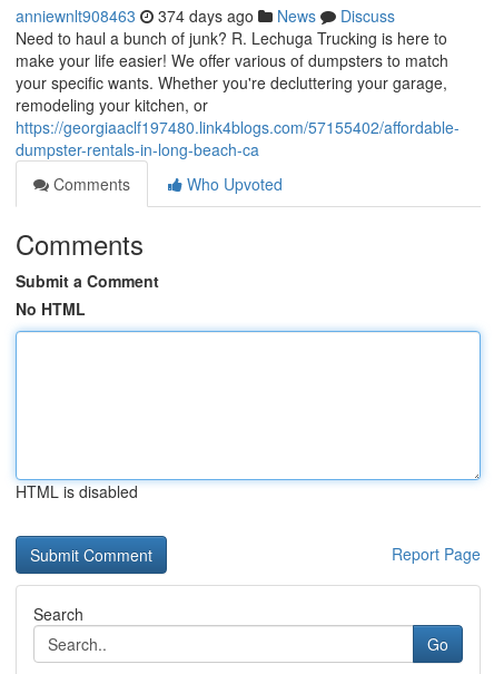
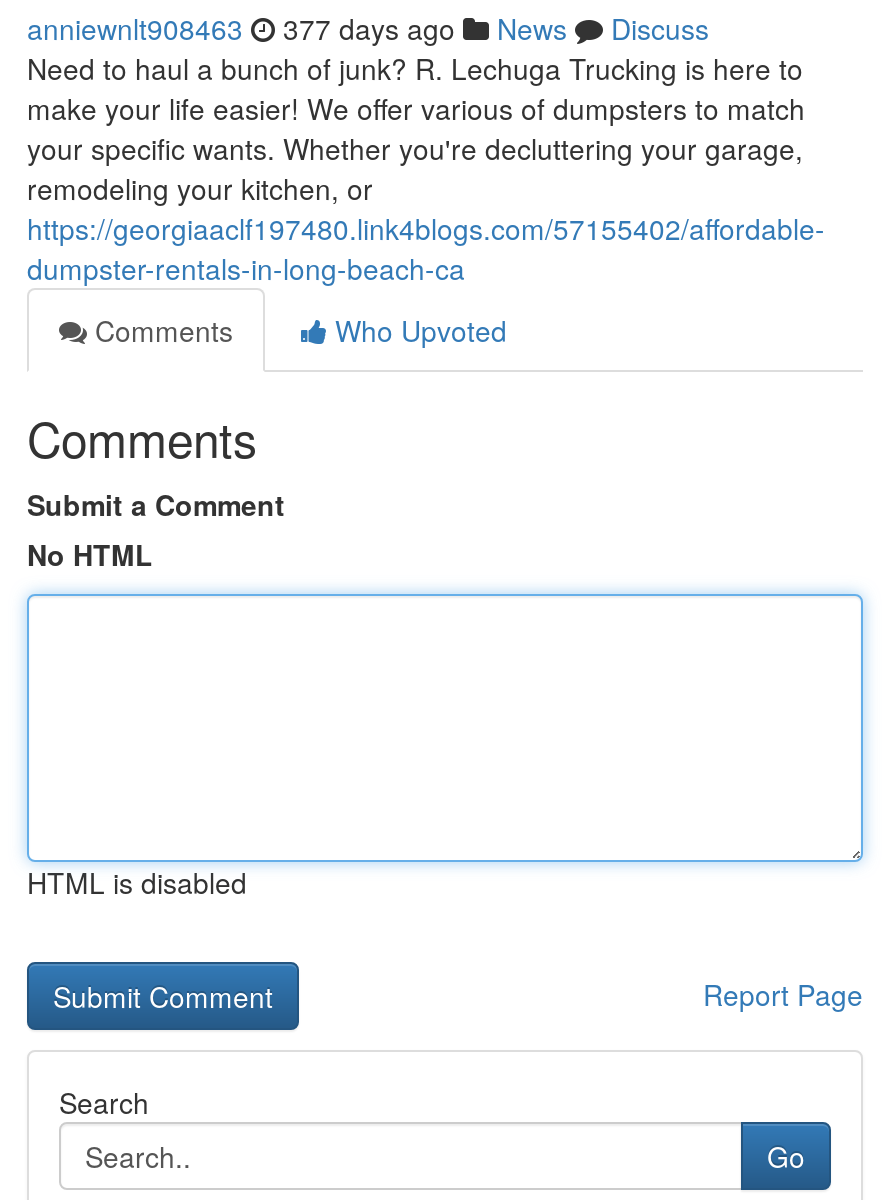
- anniewnlt908463 374 days ago News Discuss
+ anniewnlt908463 377 days ago News Discuss
